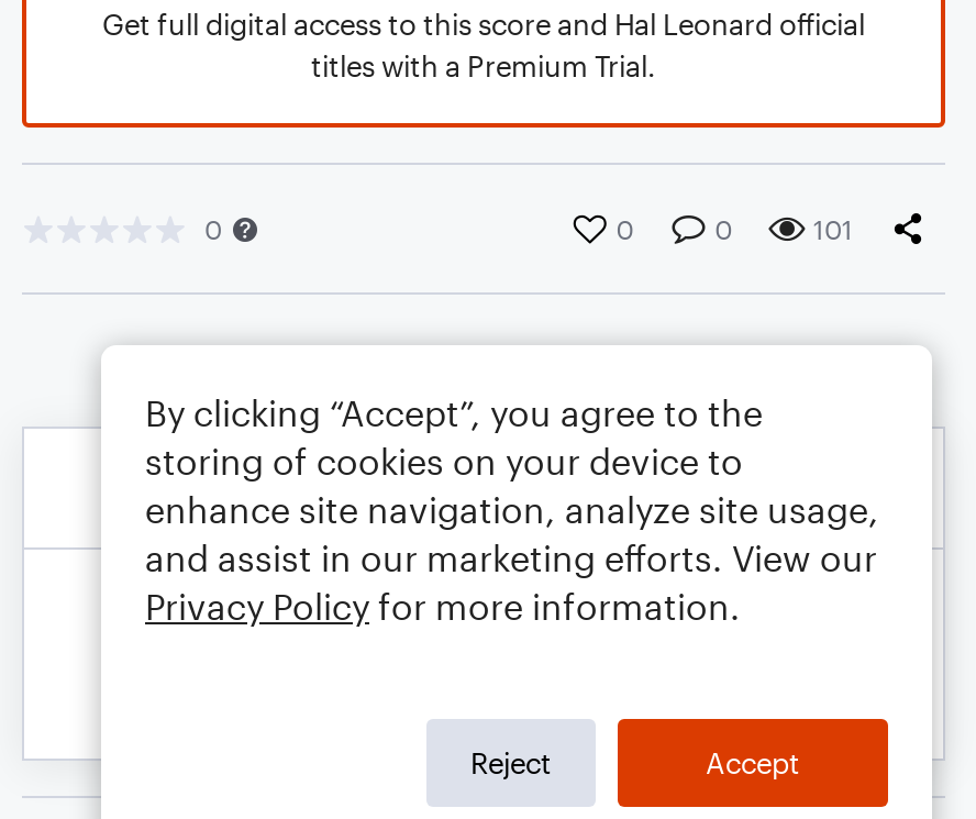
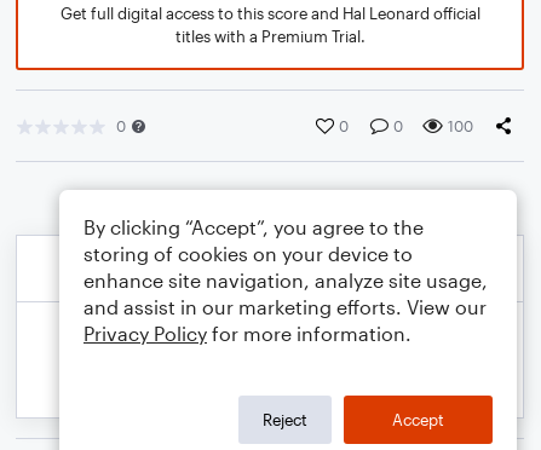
- 101
+ 100
